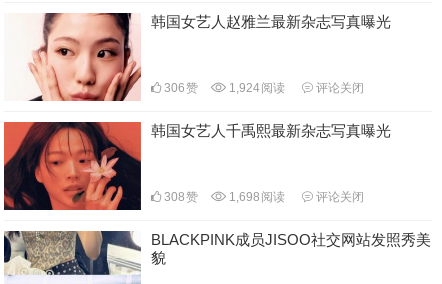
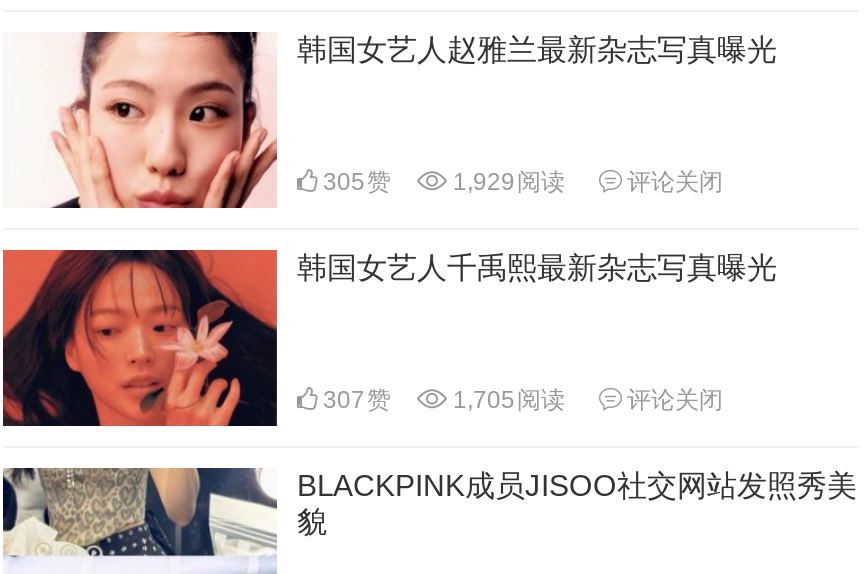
- 306赞
+ 305赞

- 1,924阅读
+ 1,929阅读

- 308赞
+ 307赞

- 1,698阅读
+ 1,705阅读
